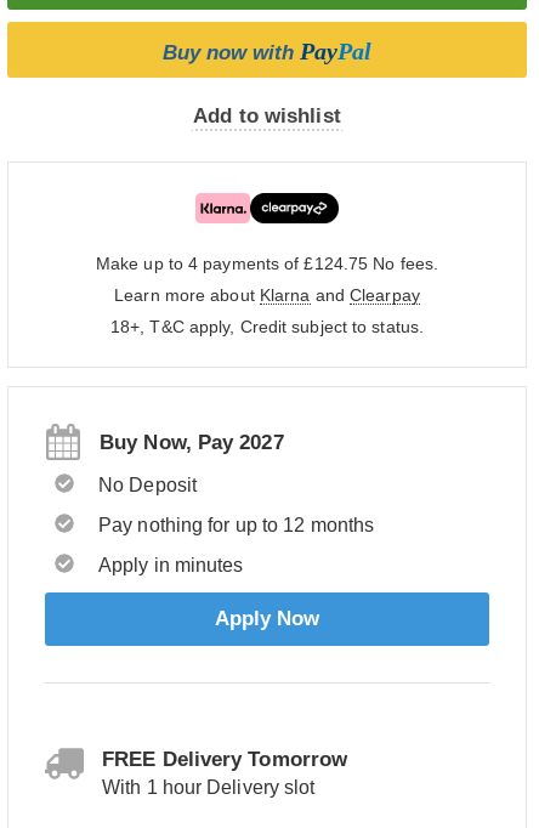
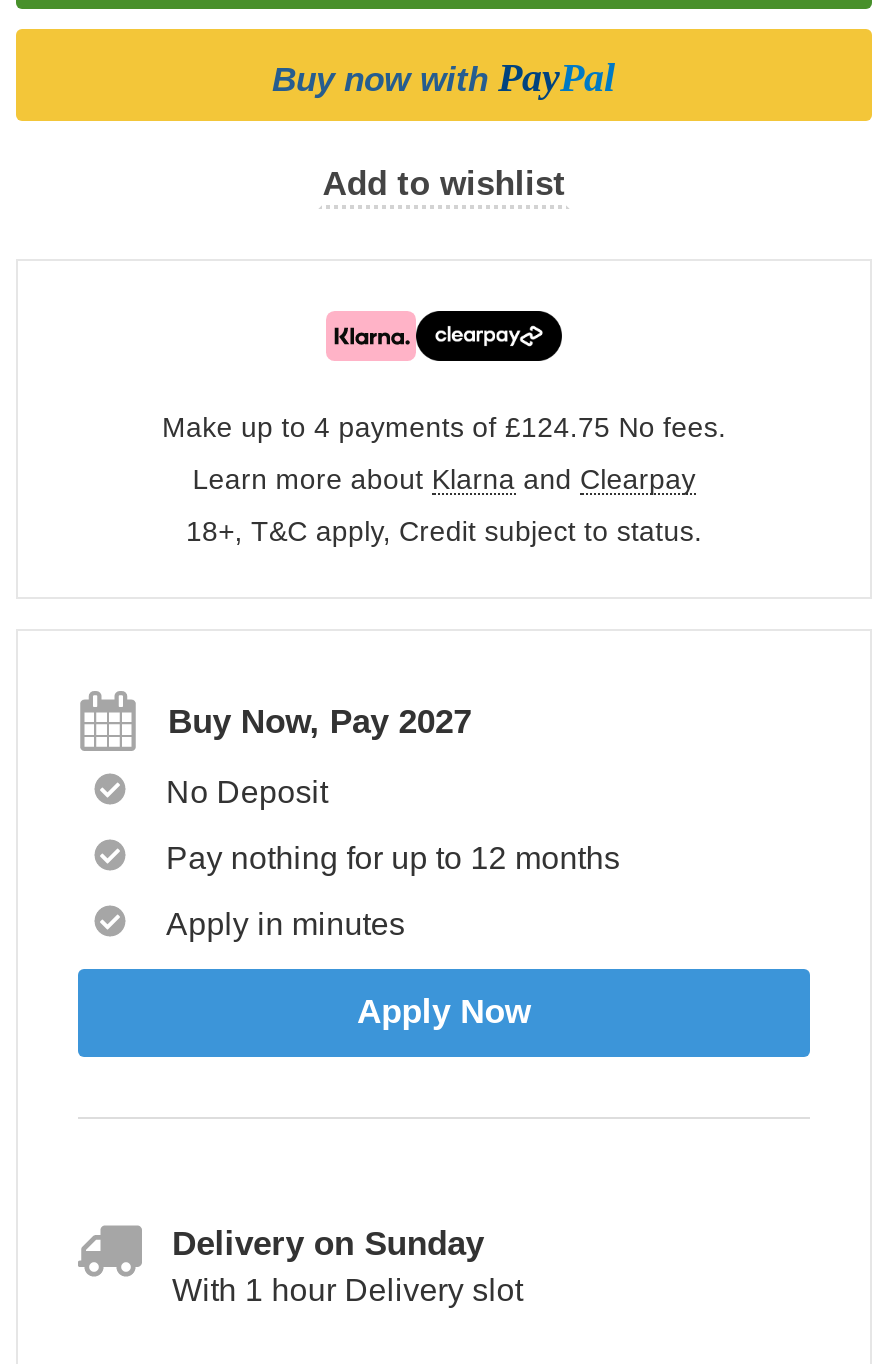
- FREE Delivery Tomorrow
+ Delivery on Sunday
